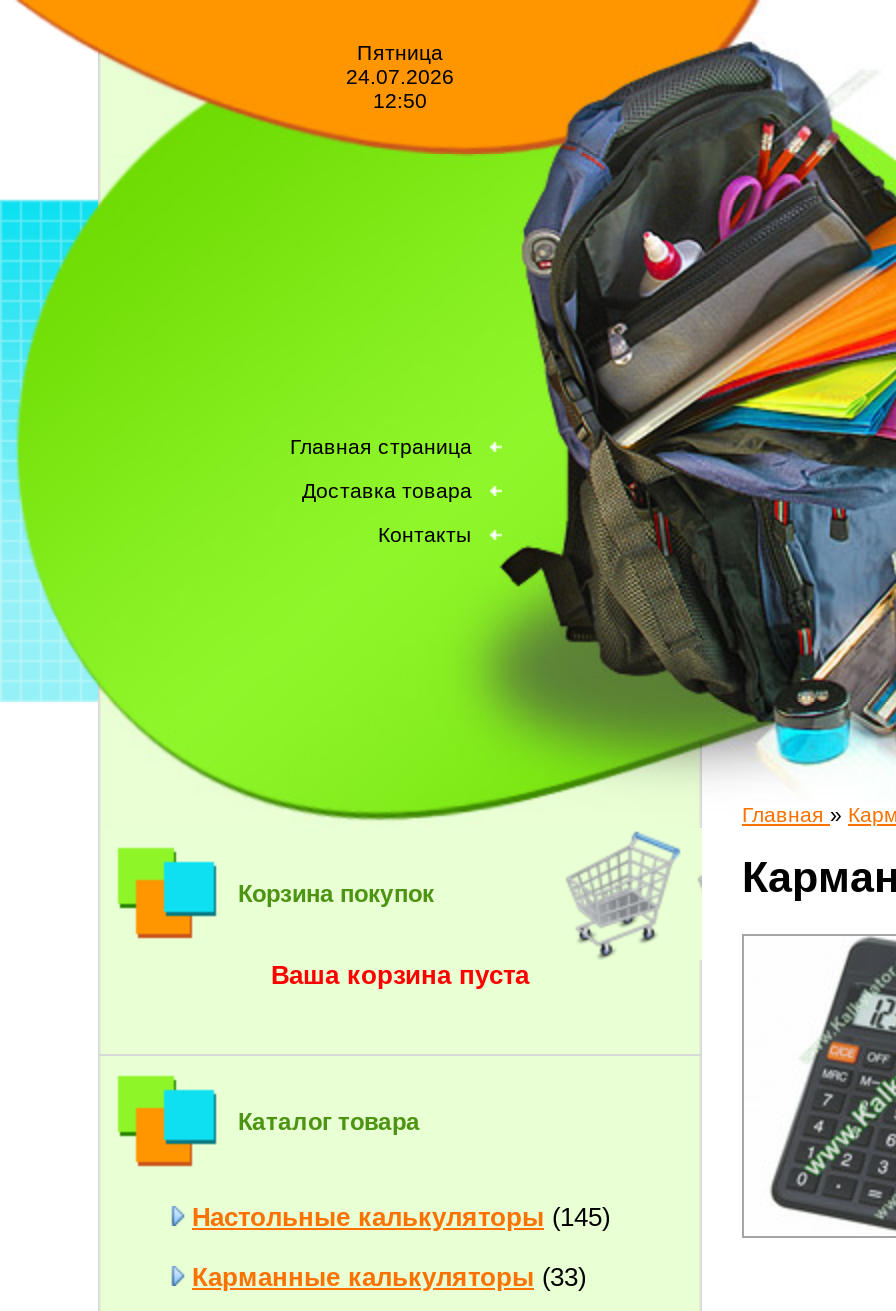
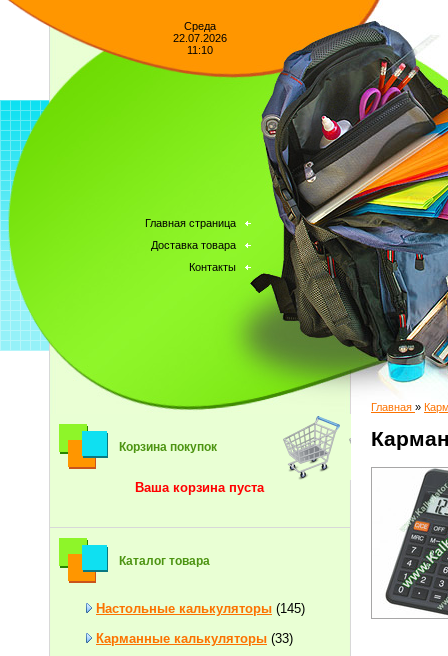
- Пятница
- 24.07.2026
- 12:50
+ Среда
+ 22.07.2026
+ 11:10
